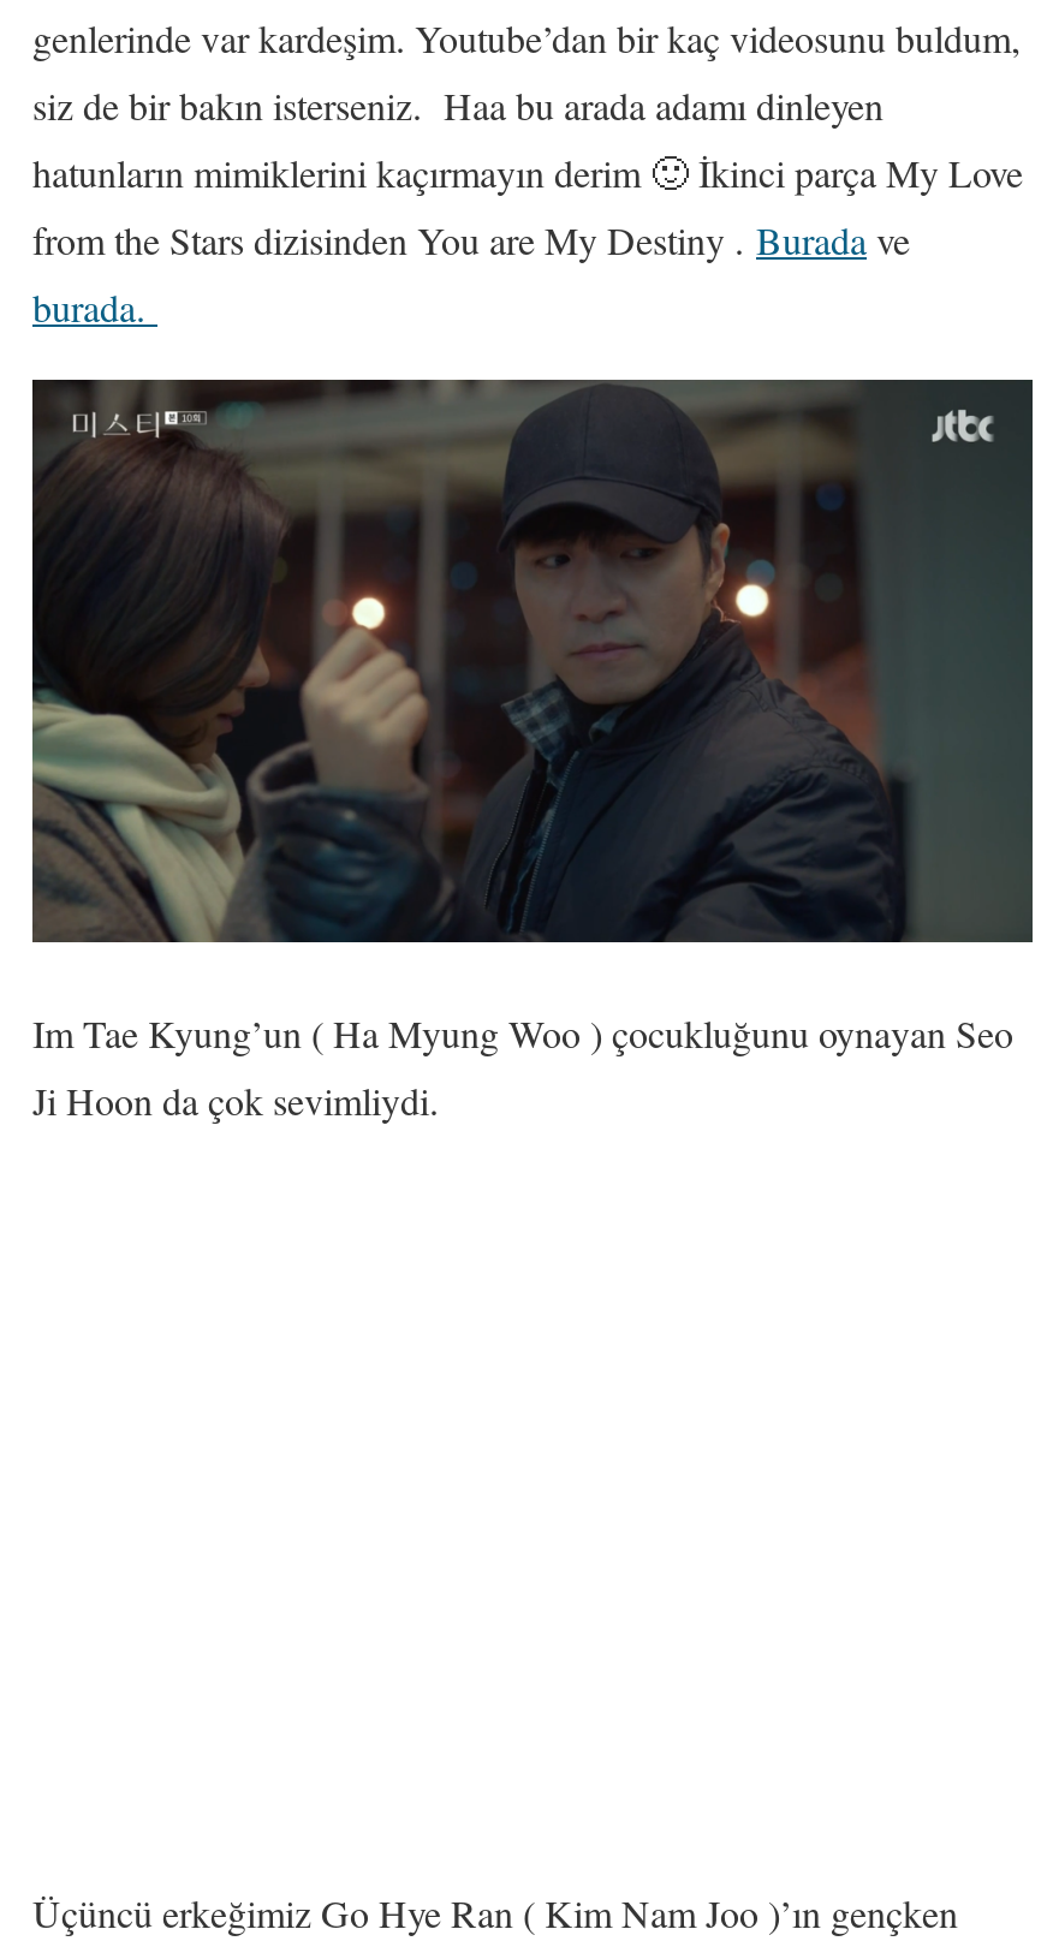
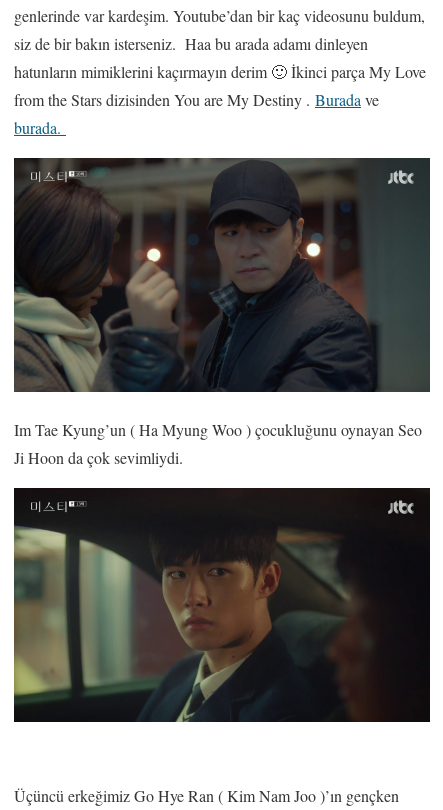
+ [image]
